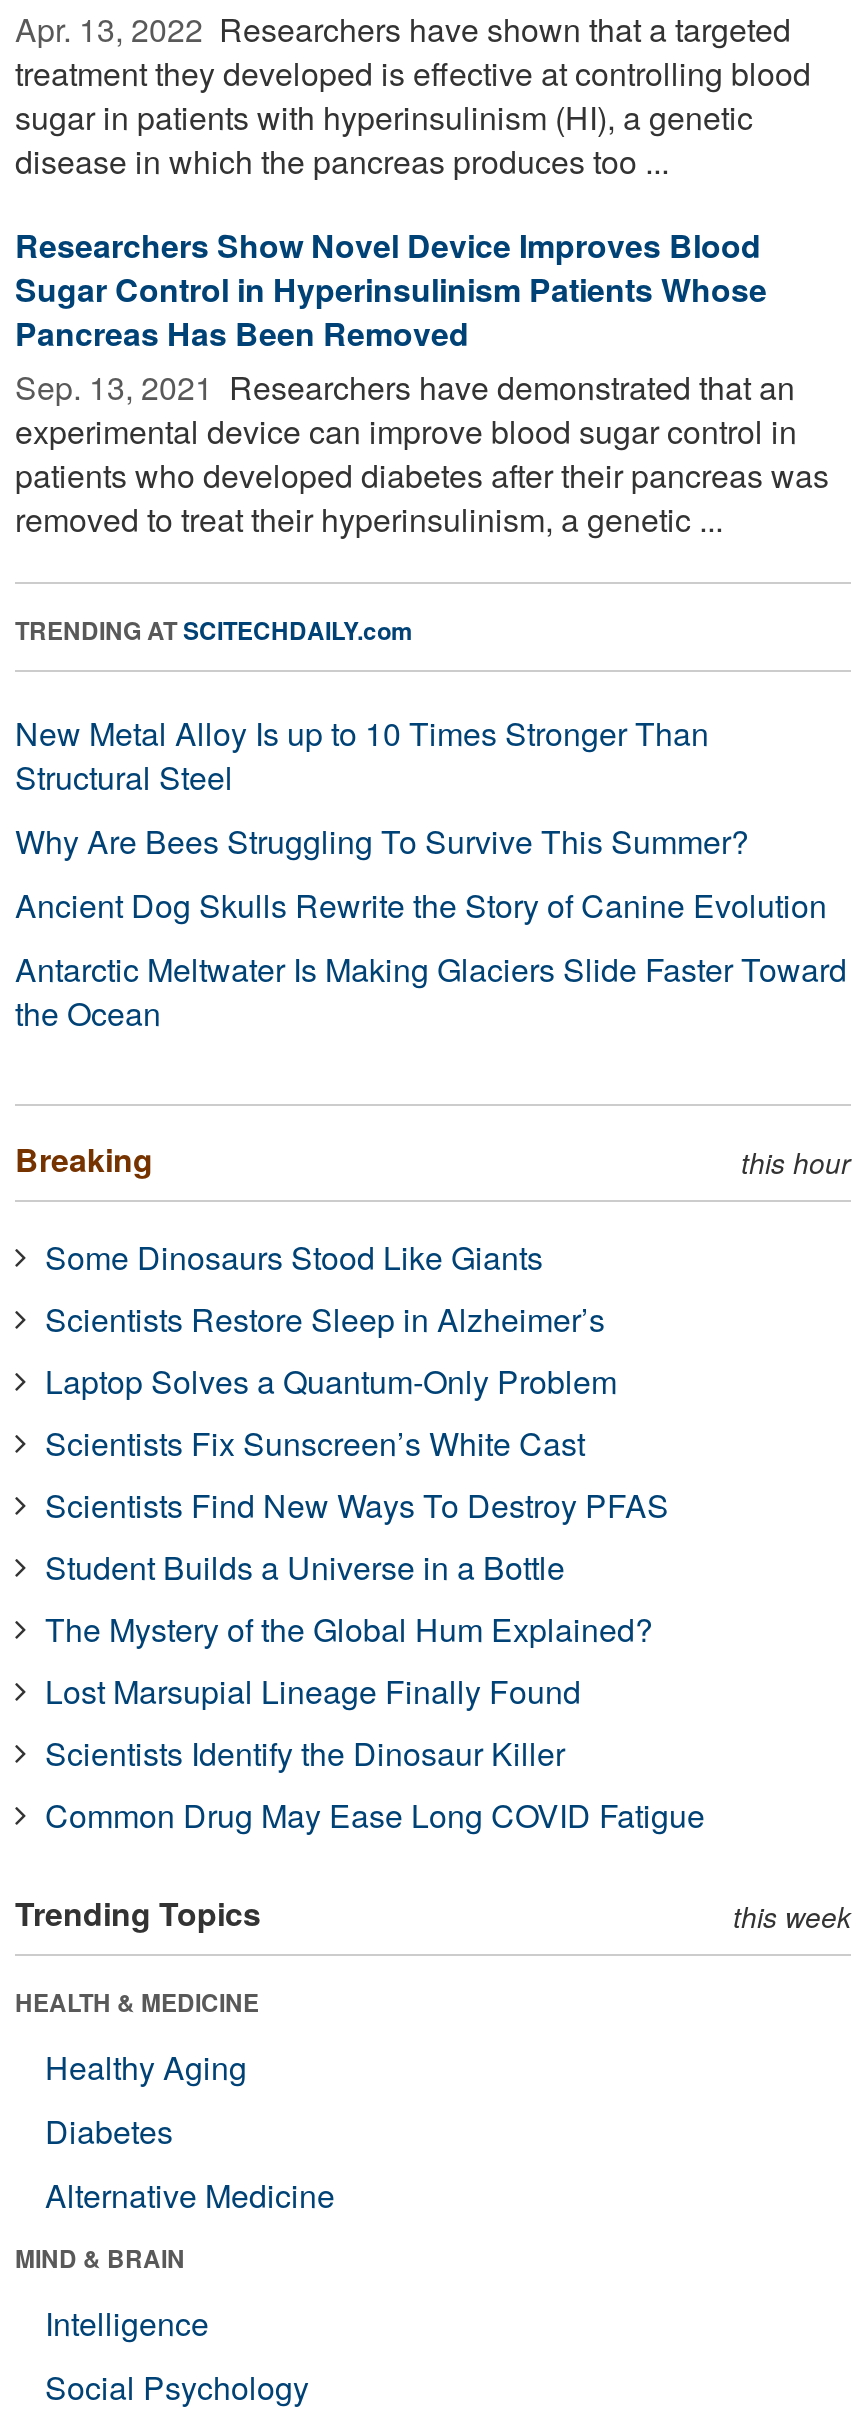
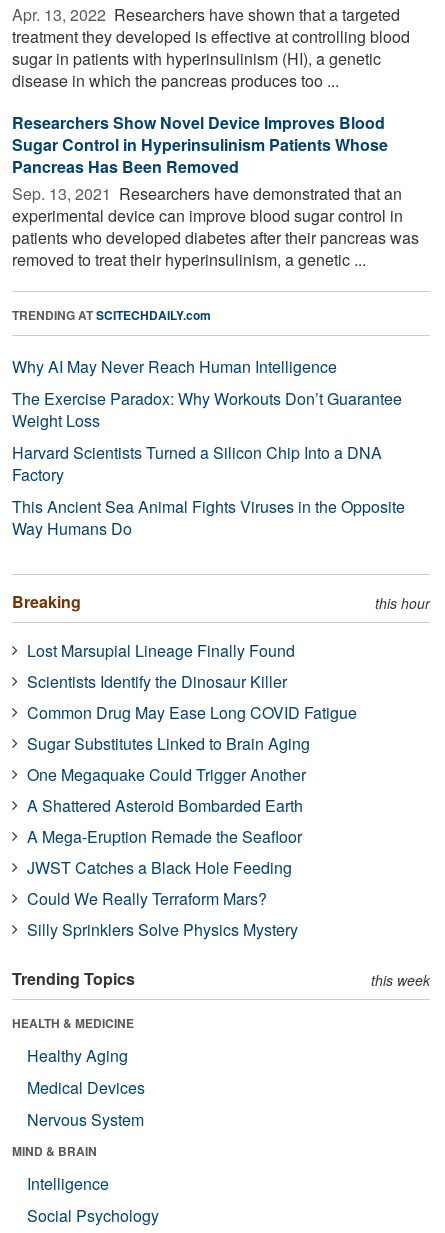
- New Metal Alloy Is up to 10 Times Stronger Than
- Structural Steel
- Why Are Bees Struggling To Survive This Summer?
- Ancient Dog Skulls Rewrite the Story of Canine Evolution
- Antarctic Meltwater Is Making Glaciers Slide Faster Toward
- the Ocean
+ Why AI May Never Reach Human Intelligence
+ The Exercise Paradox: Why Workouts Don’t Guarantee
+ Weight Loss
+ Harvard Scientists Turned a Silicon Chip Into a DNA
+ Factory
+ This Ancient Sea Animal Fights Viruses in the Opposite
+ Way Humans Do

- Some Dinosaurs Stood Like Giants
- Scientists Restore Sleep in Alzheimer’s
- Laptop Solves a Quantum-Only Problem
- Scientists Fix Sunscreen’s White Cast
- Scientists Find New Ways To Destroy PFAS
- Student Builds a Universe in a Bottle
- The Mystery of the Global Hum Explained?

moved up: Lost Marsupial Lineage Finally Found | Scientists Identify the Dinosaur Killer | Common Drug May Ease Long COVID Fatigue

+ Sugar Substitutes Linked to Brain Aging
+ One Megaquake Could Trigger Another
+ A Shattered Asteroid Bombarded Earth
+ A Mega-Eruption Remade the Seafloor
+ JWST Catches a Black Hole Feeding
+ Could We Really Terraform Mars?
+ Silly Sprinklers Solve Physics Mystery

- Diabetes
- Alternative Medicine
+ Medical Devices
+ Nervous System
